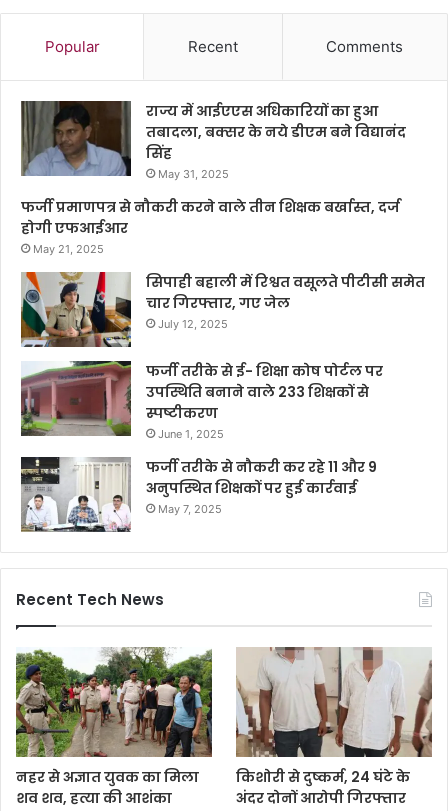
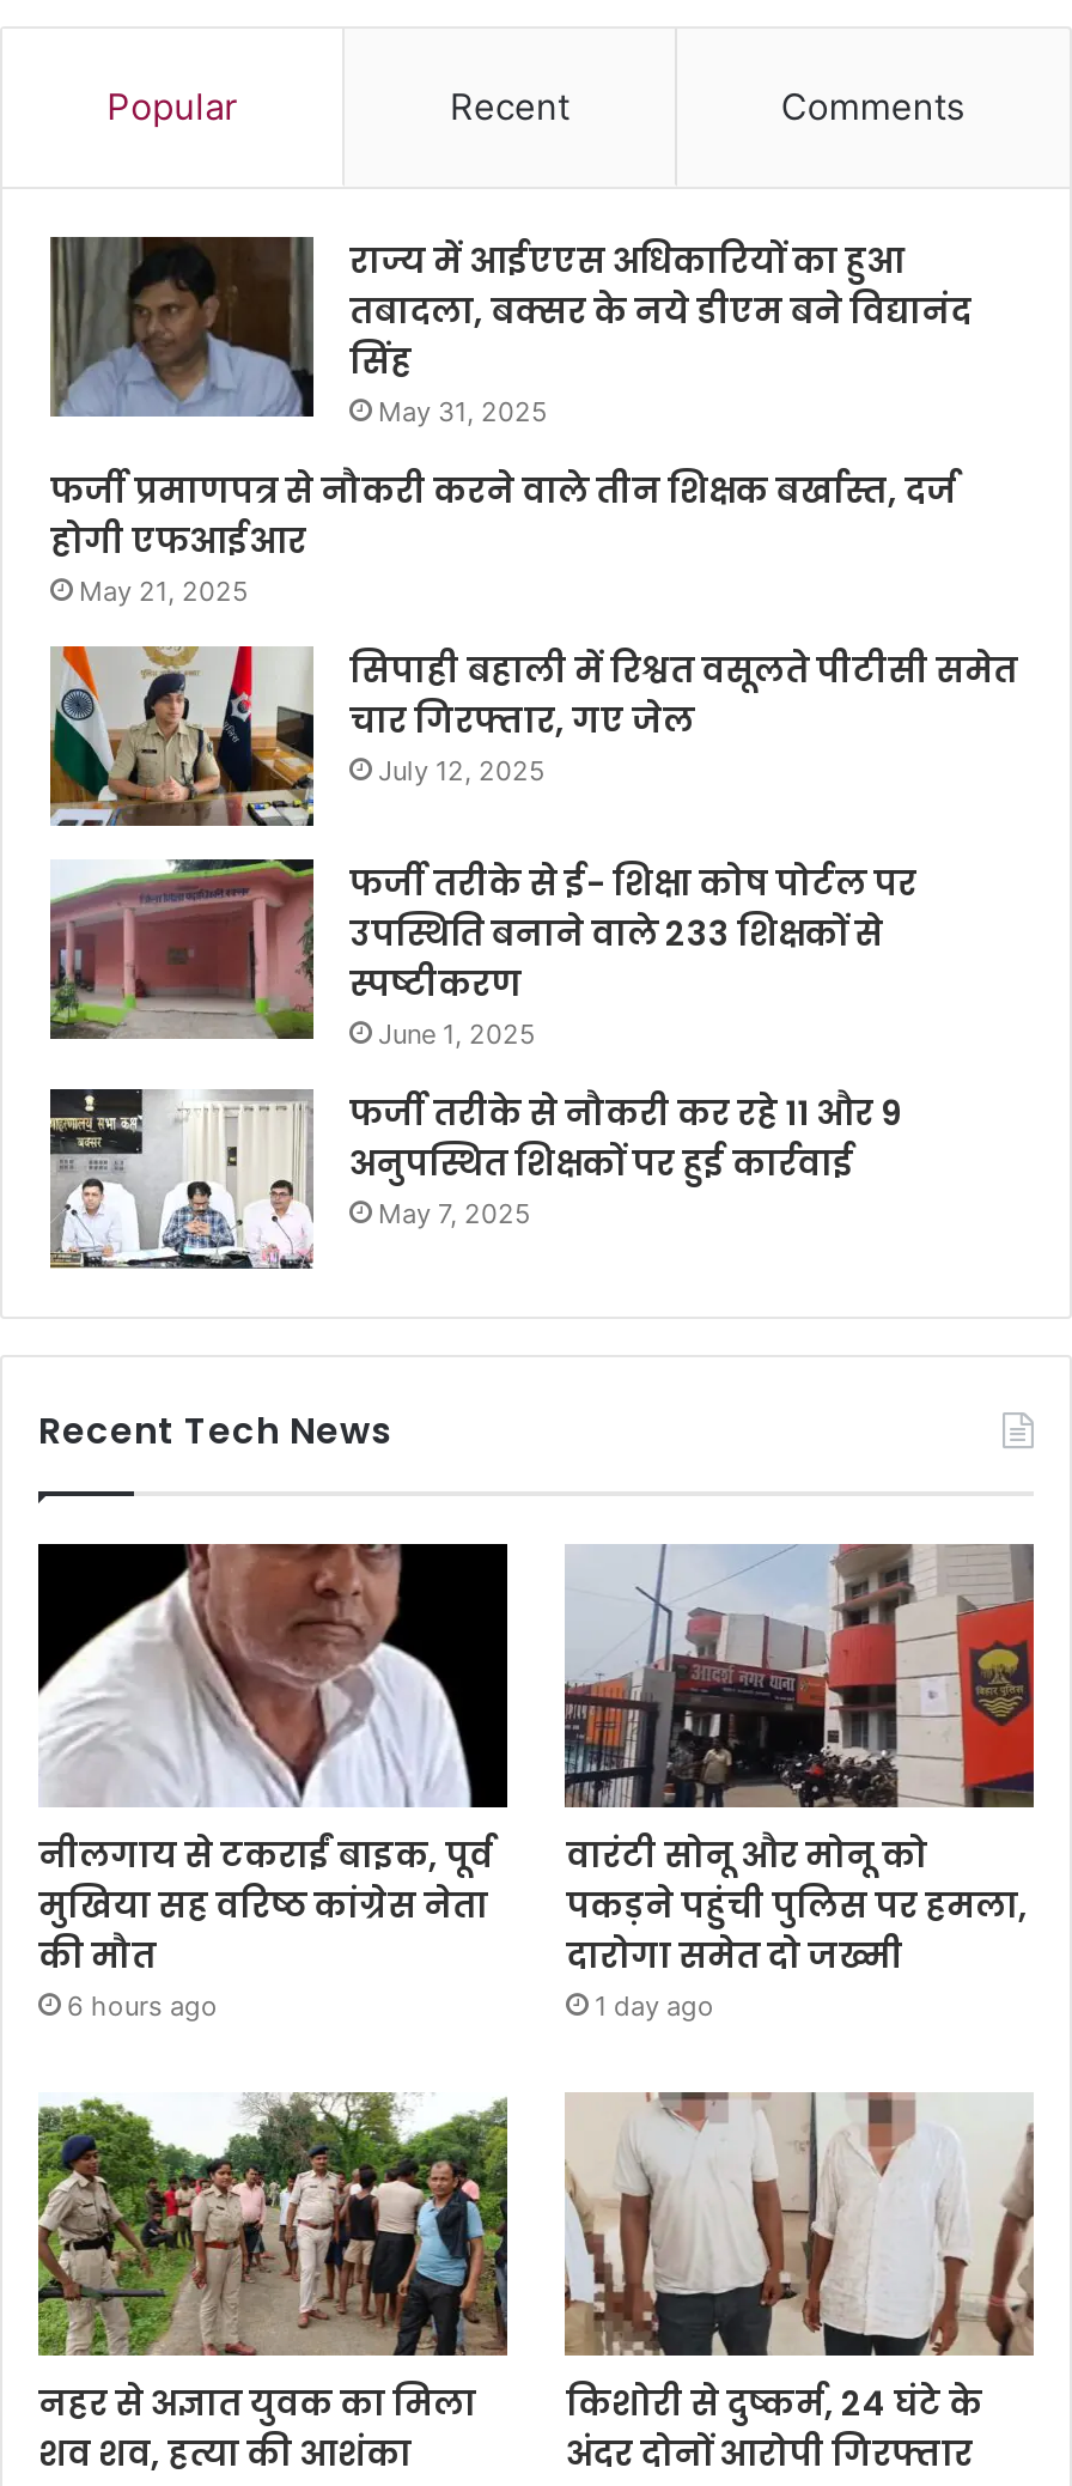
+ [image]
+ नीलगाय से टकराईं बाइक, पूर्व
+ मुखिया सह वरिष्ठ कांग्रेस नेता
+ की मौत
+ 6 hours ago

+ [image]
+ वारंटी सोनू और मोनू को
+ पकड़ने पहुंची पुलिस पर हमला,
+ दारोगा समेत दो जख्मी
+ 1 day ago
